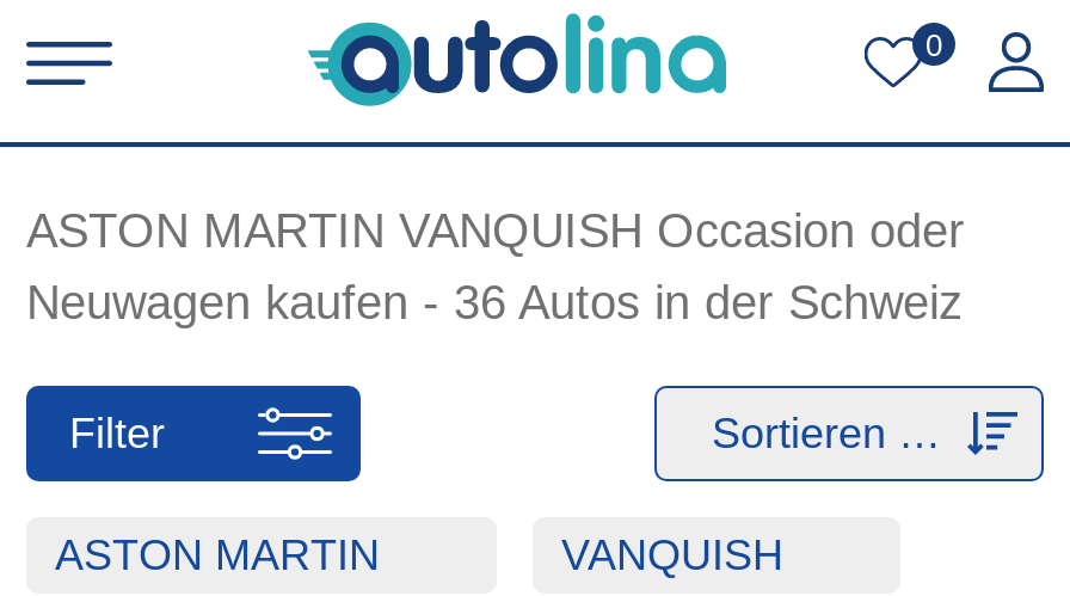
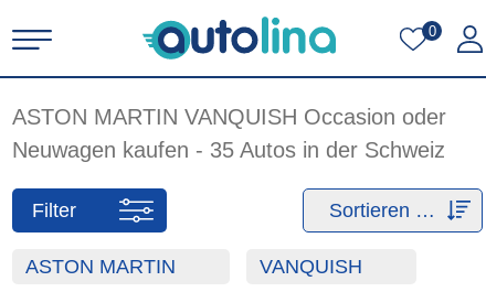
- Neuwagen kaufen - 36 Autos in der Schweiz
+ Neuwagen kaufen - 35 Autos in der Schweiz
